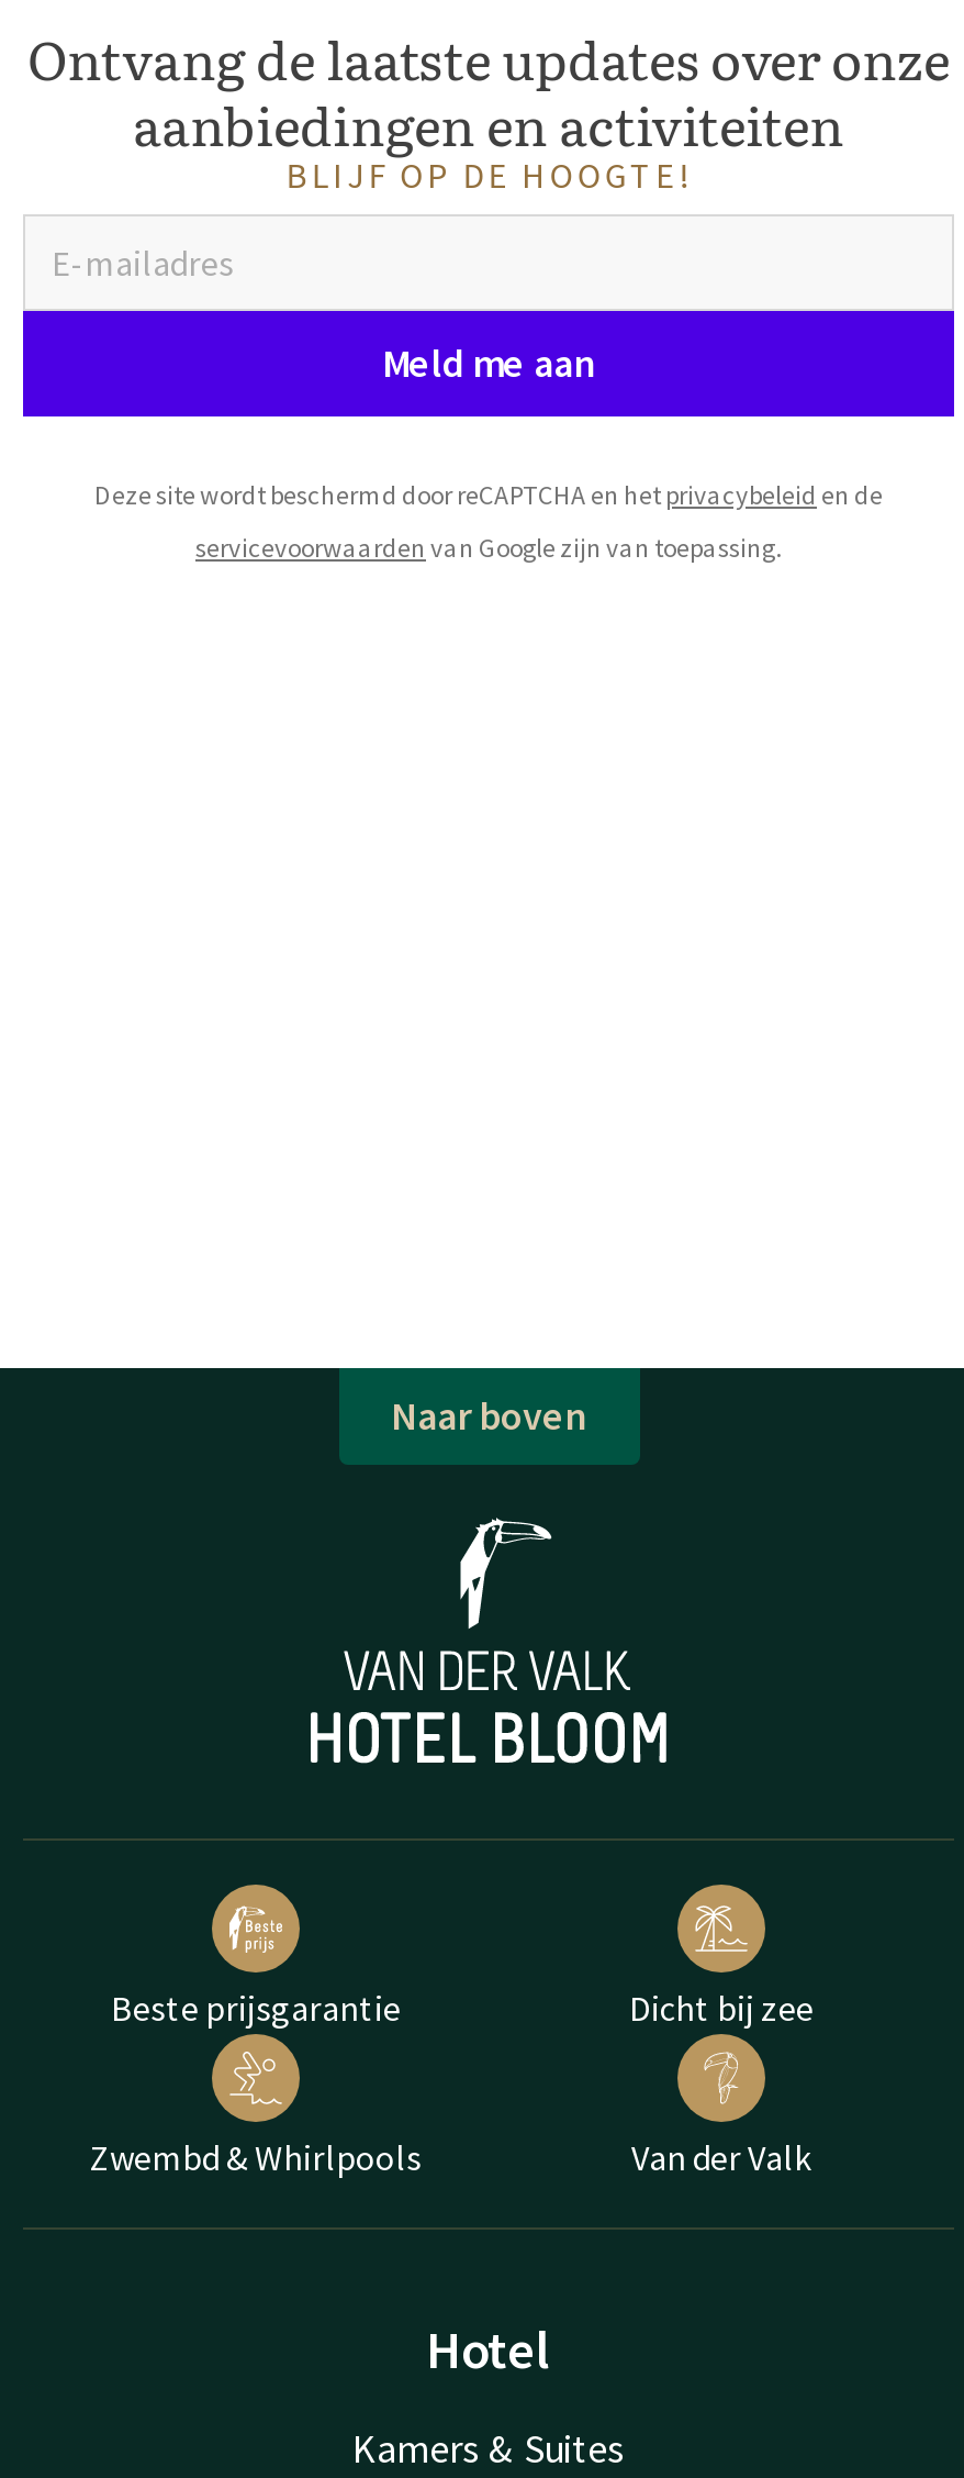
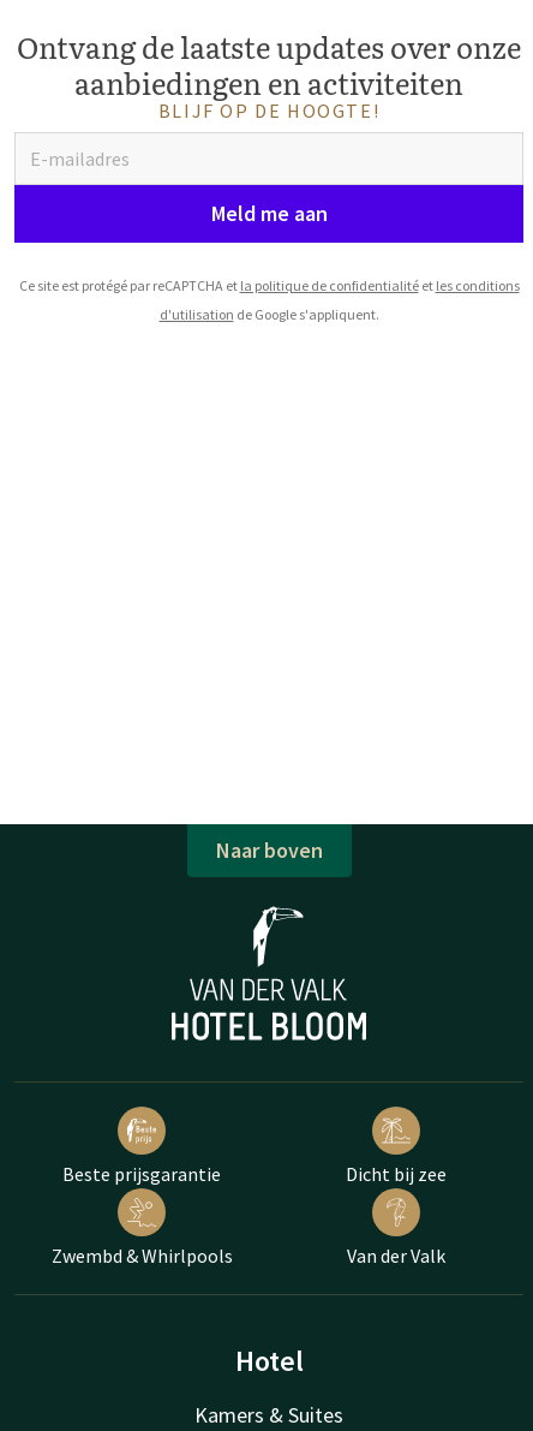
- Deze site wordt beschermd door reCAPTCHA en het privacybeleid en de
+ Ce site est protégé par reCAPTCHA et la politique de confidentialité et les conditions

- servicevoorwaarden van Google zijn van toepassing.
+ d'utilisation de Google s'appliquent.
